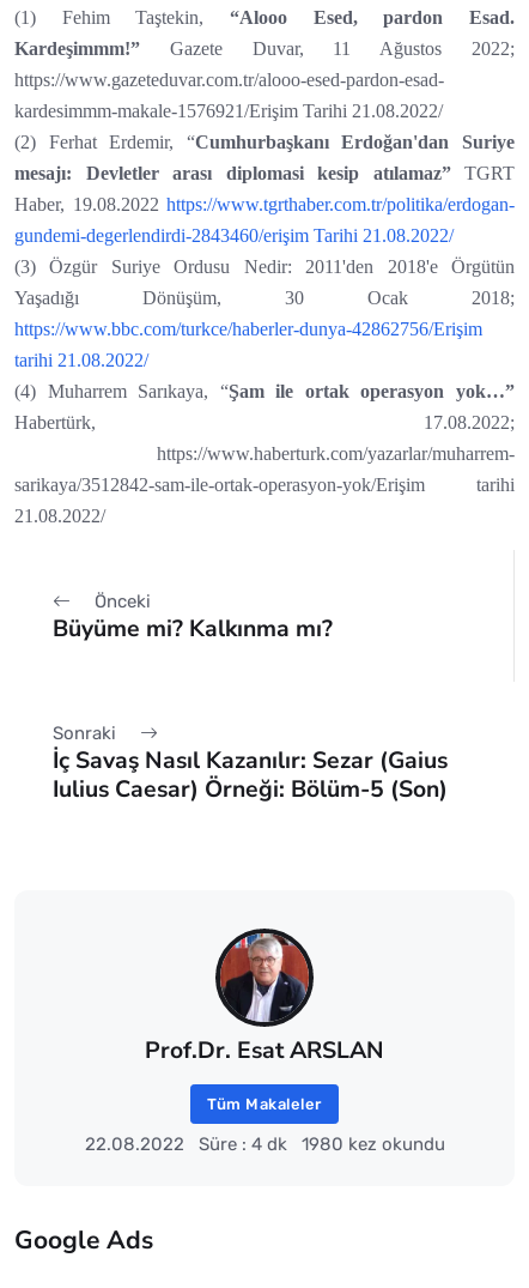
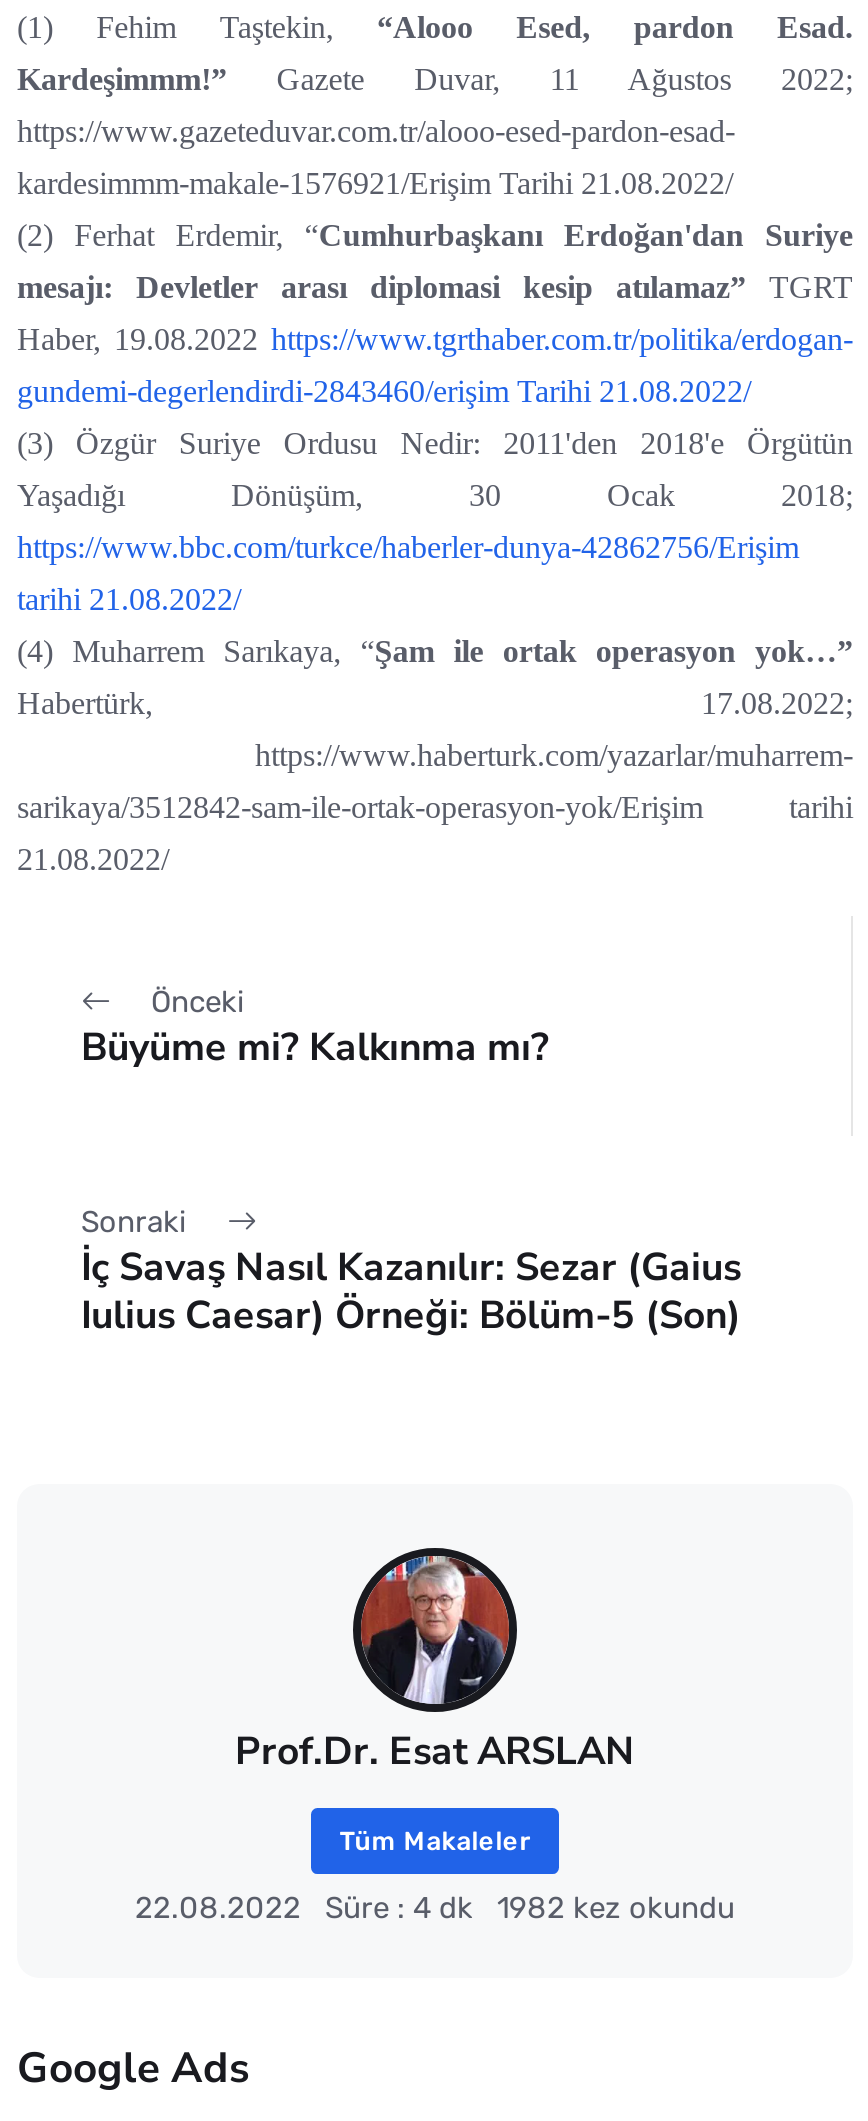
- 22.08.2022 Süre : 4 dk 1980 kez okundu
+ 22.08.2022 Süre : 4 dk 1982 kez okundu
